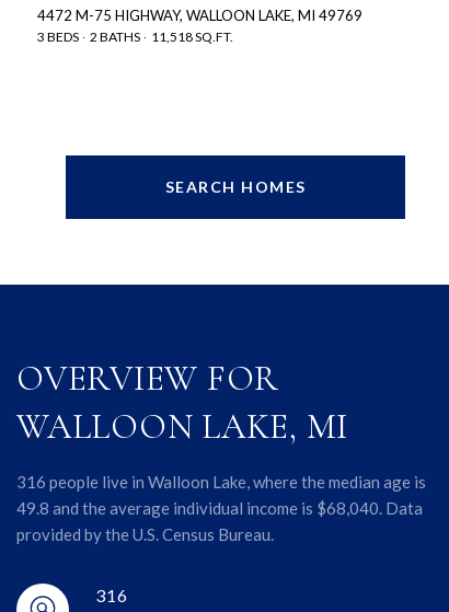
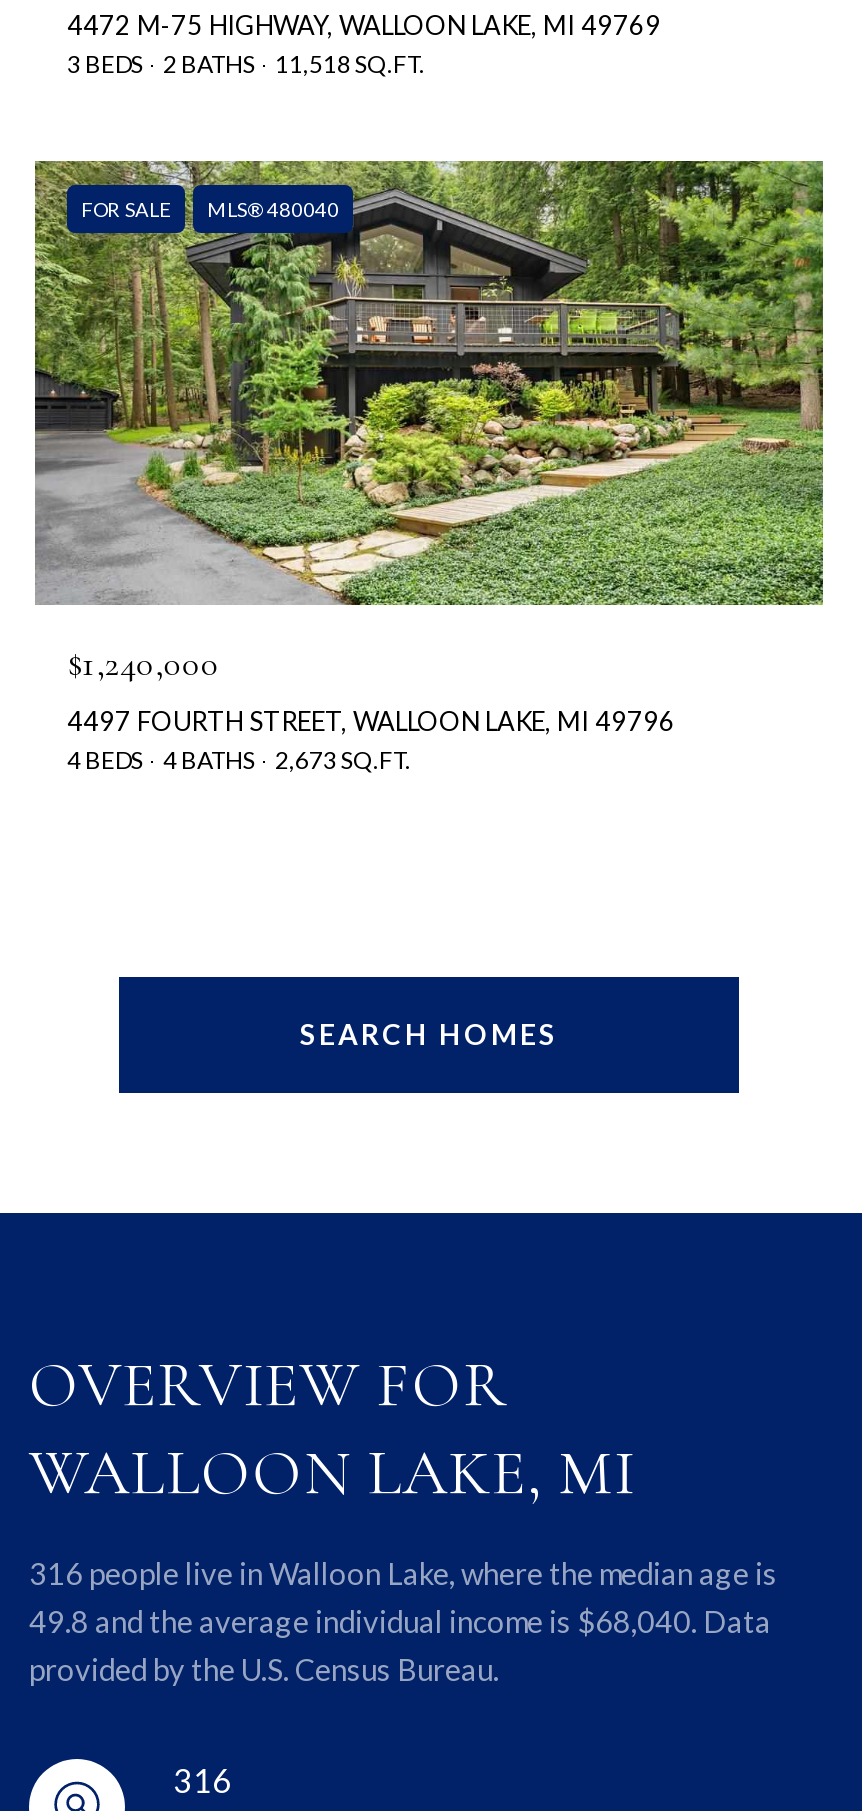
+ [image]
+ FOR SALE
+ MLS® 480040

+ $1,240,000
+ 4497 FOURTH STREET, WALLOON LAKE, MI 49796
+ 4 BEDS
+ 4 BATHS
+ 2,673 SQ.FT.
